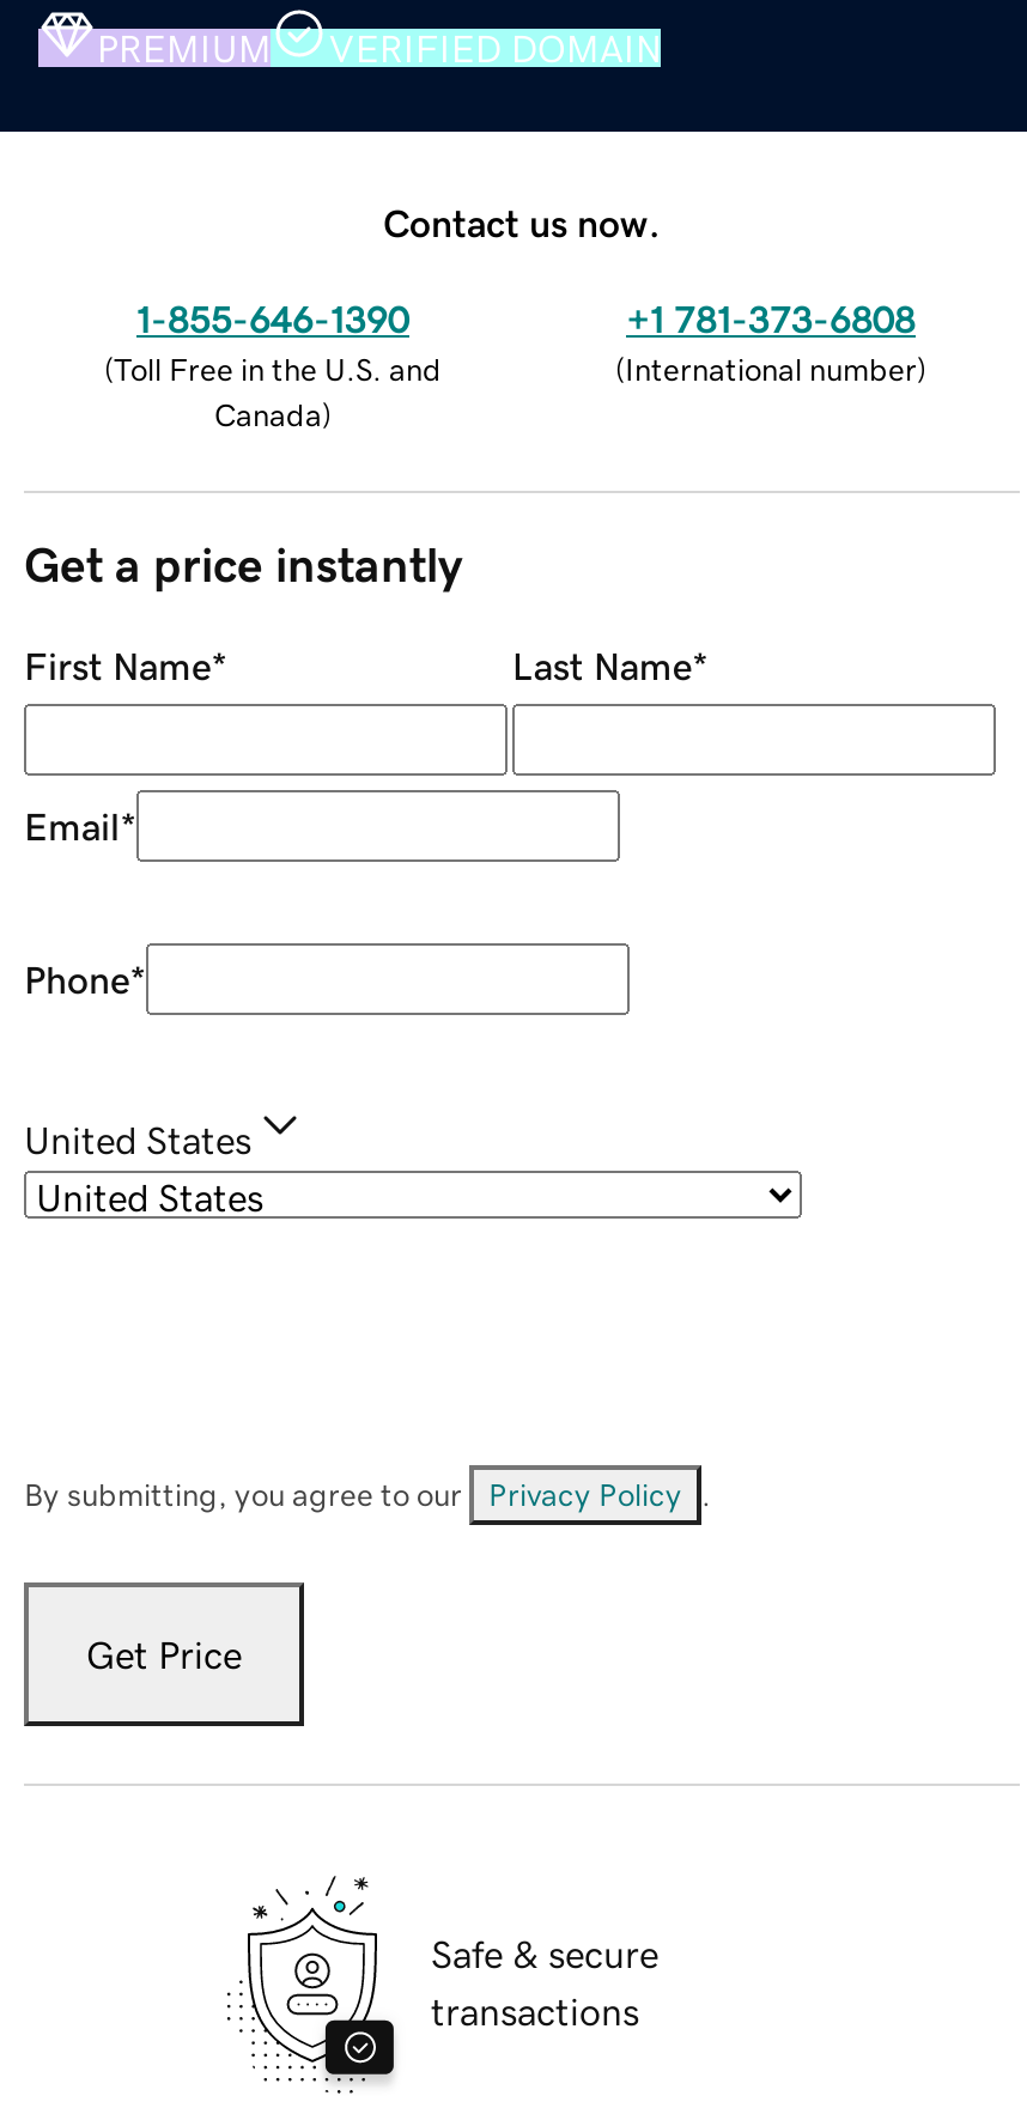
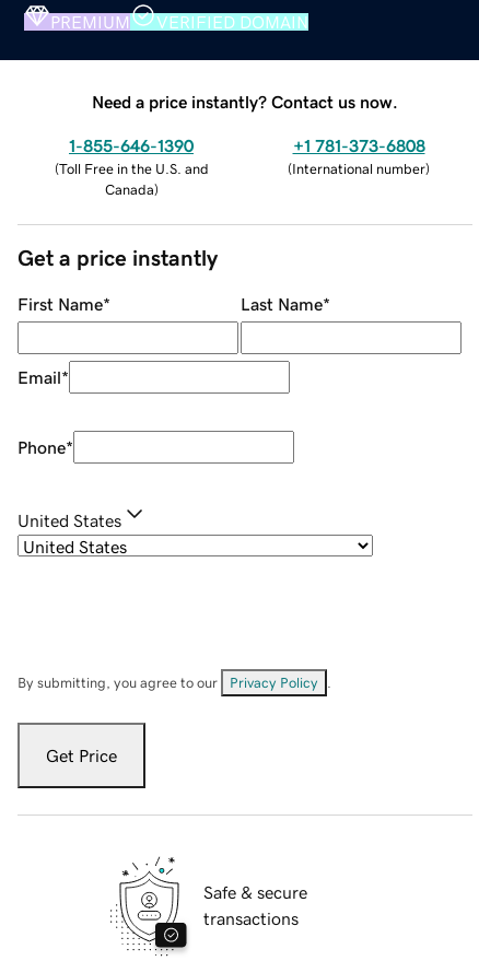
- Contact us now.
+ Need a price instantly? Contact us now.
